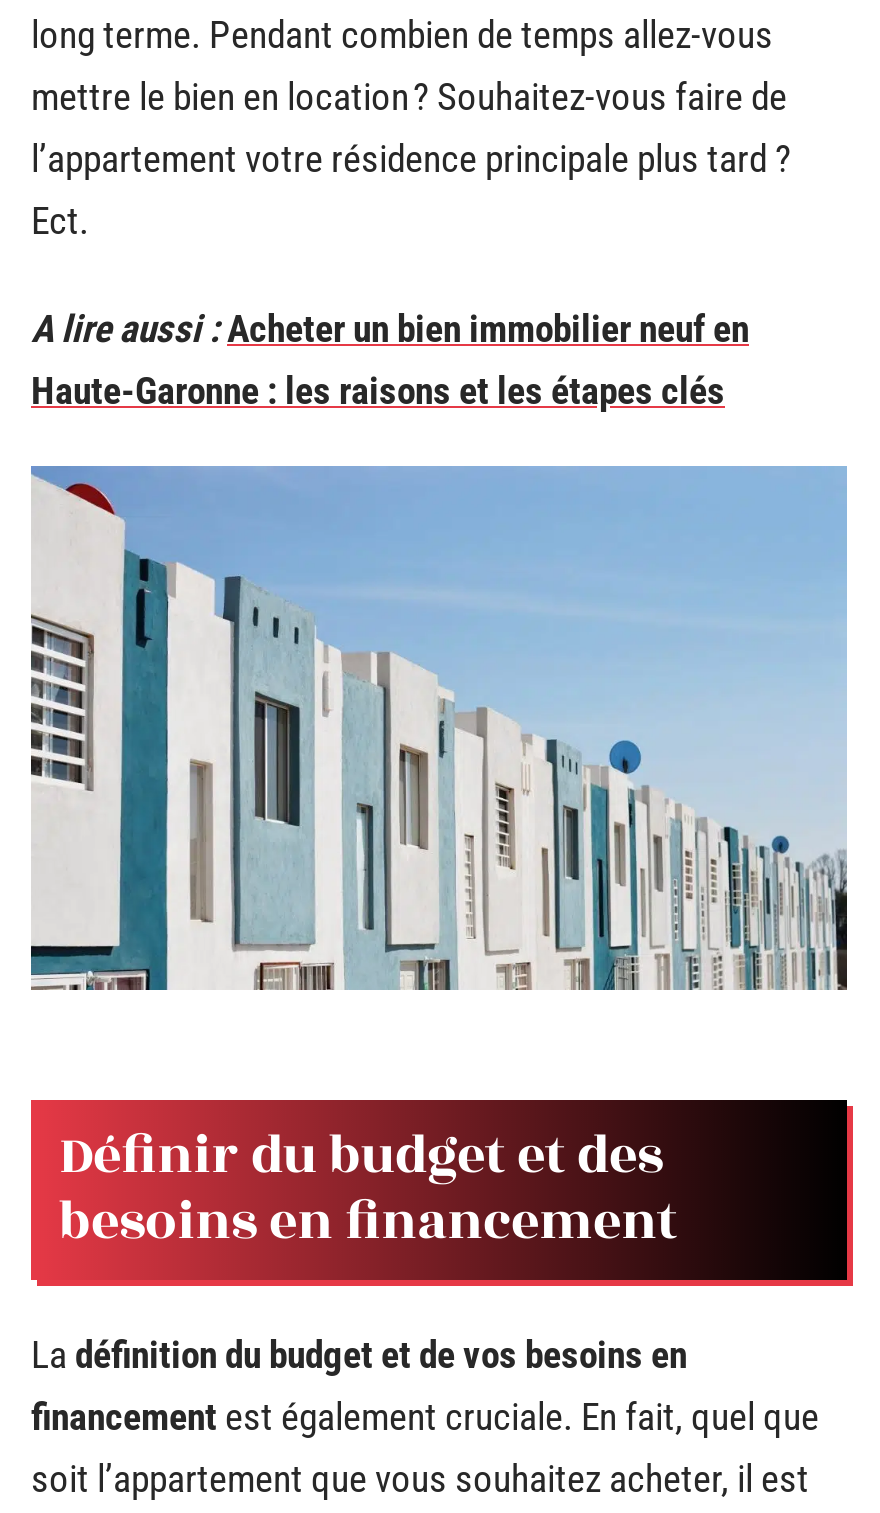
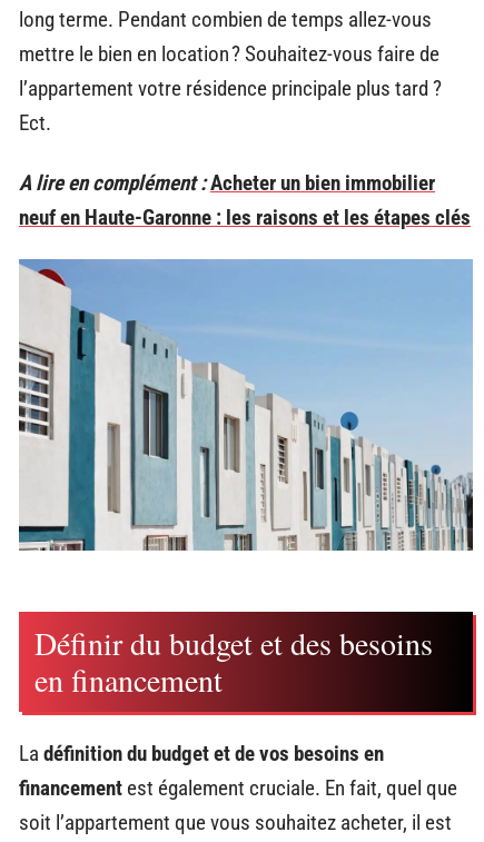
- A lire aussi : Acheter un bien immobilier neuf en
- Haute-Garonne : les raisons et les étapes clés
+ A lire en complément : Acheter un bien immobilier
+ neuf en Haute-Garonne : les raisons et les étapes clés
